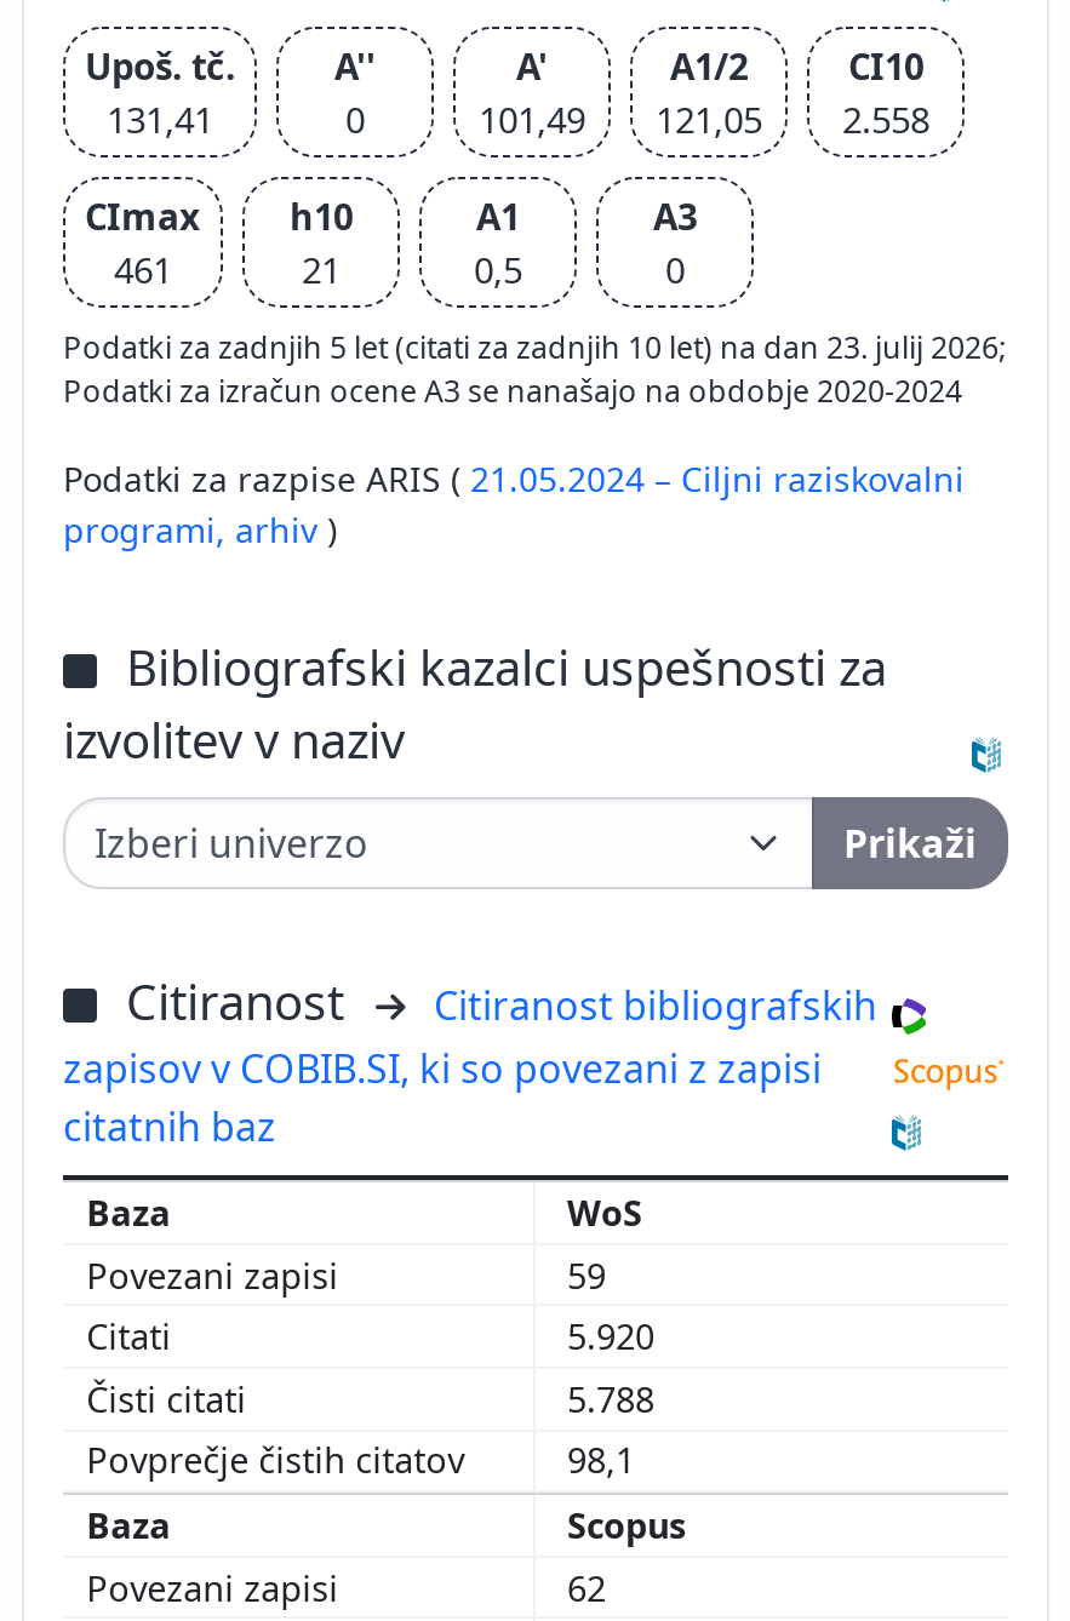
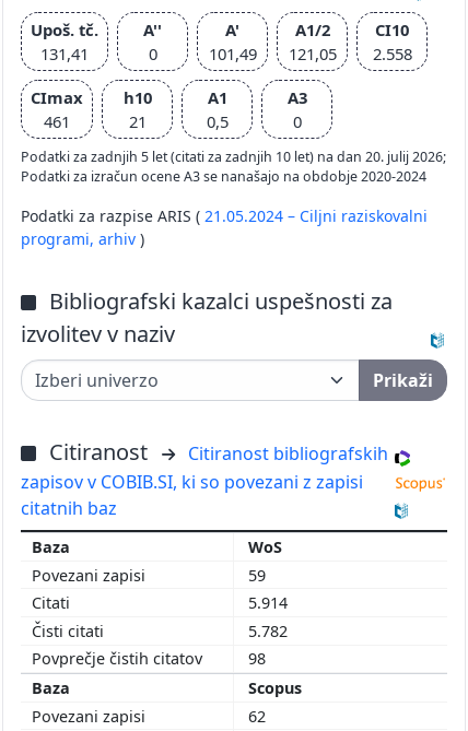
- Podatki za zadnjih 5 let (citati za zadnjih 10 let) na dan 23. julij 2026;
+ Podatki za zadnjih 5 let (citati za zadnjih 10 let) na dan 20. julij 2026;

- 5.920
+ 5.914

- 5.788
+ 5.782

- 98,1
+ 98
